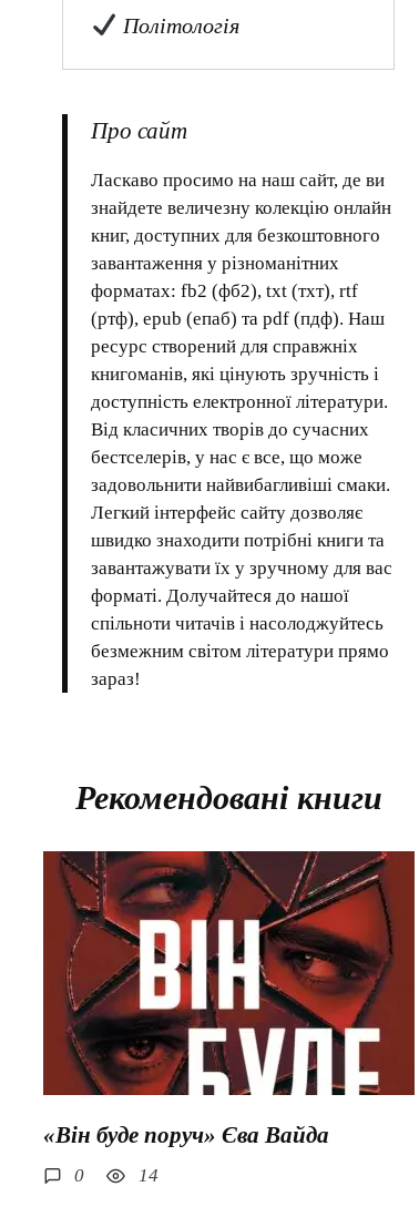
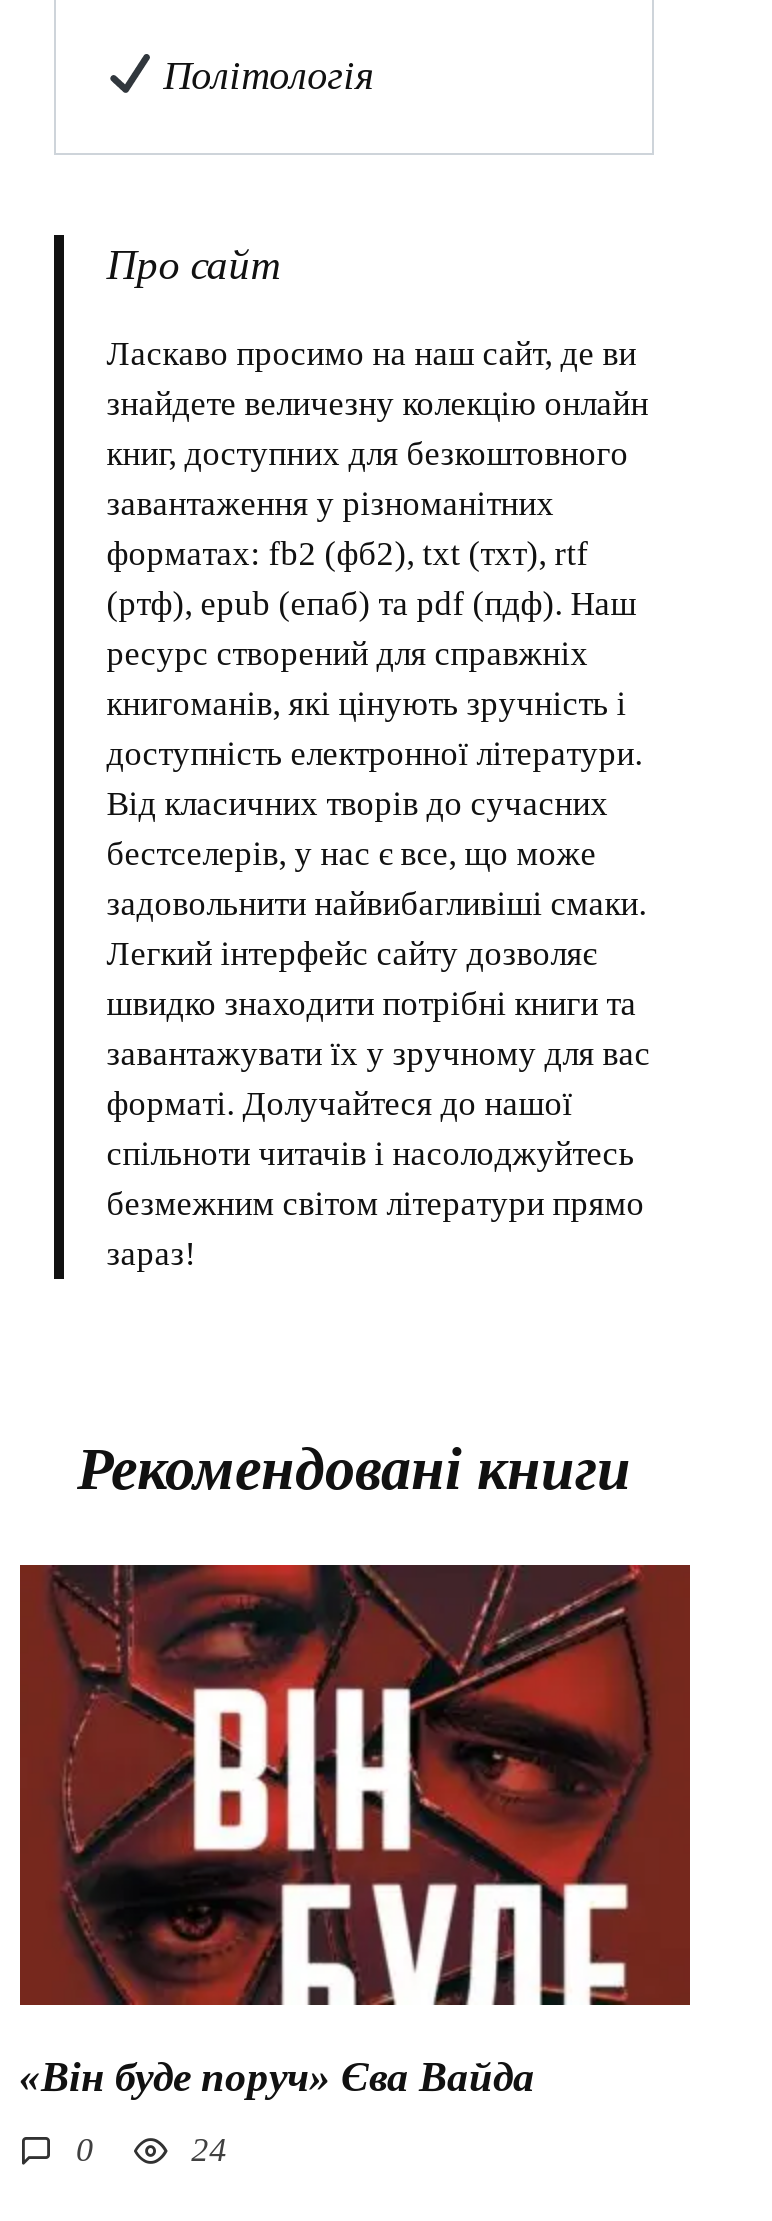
- 14
+ 24
